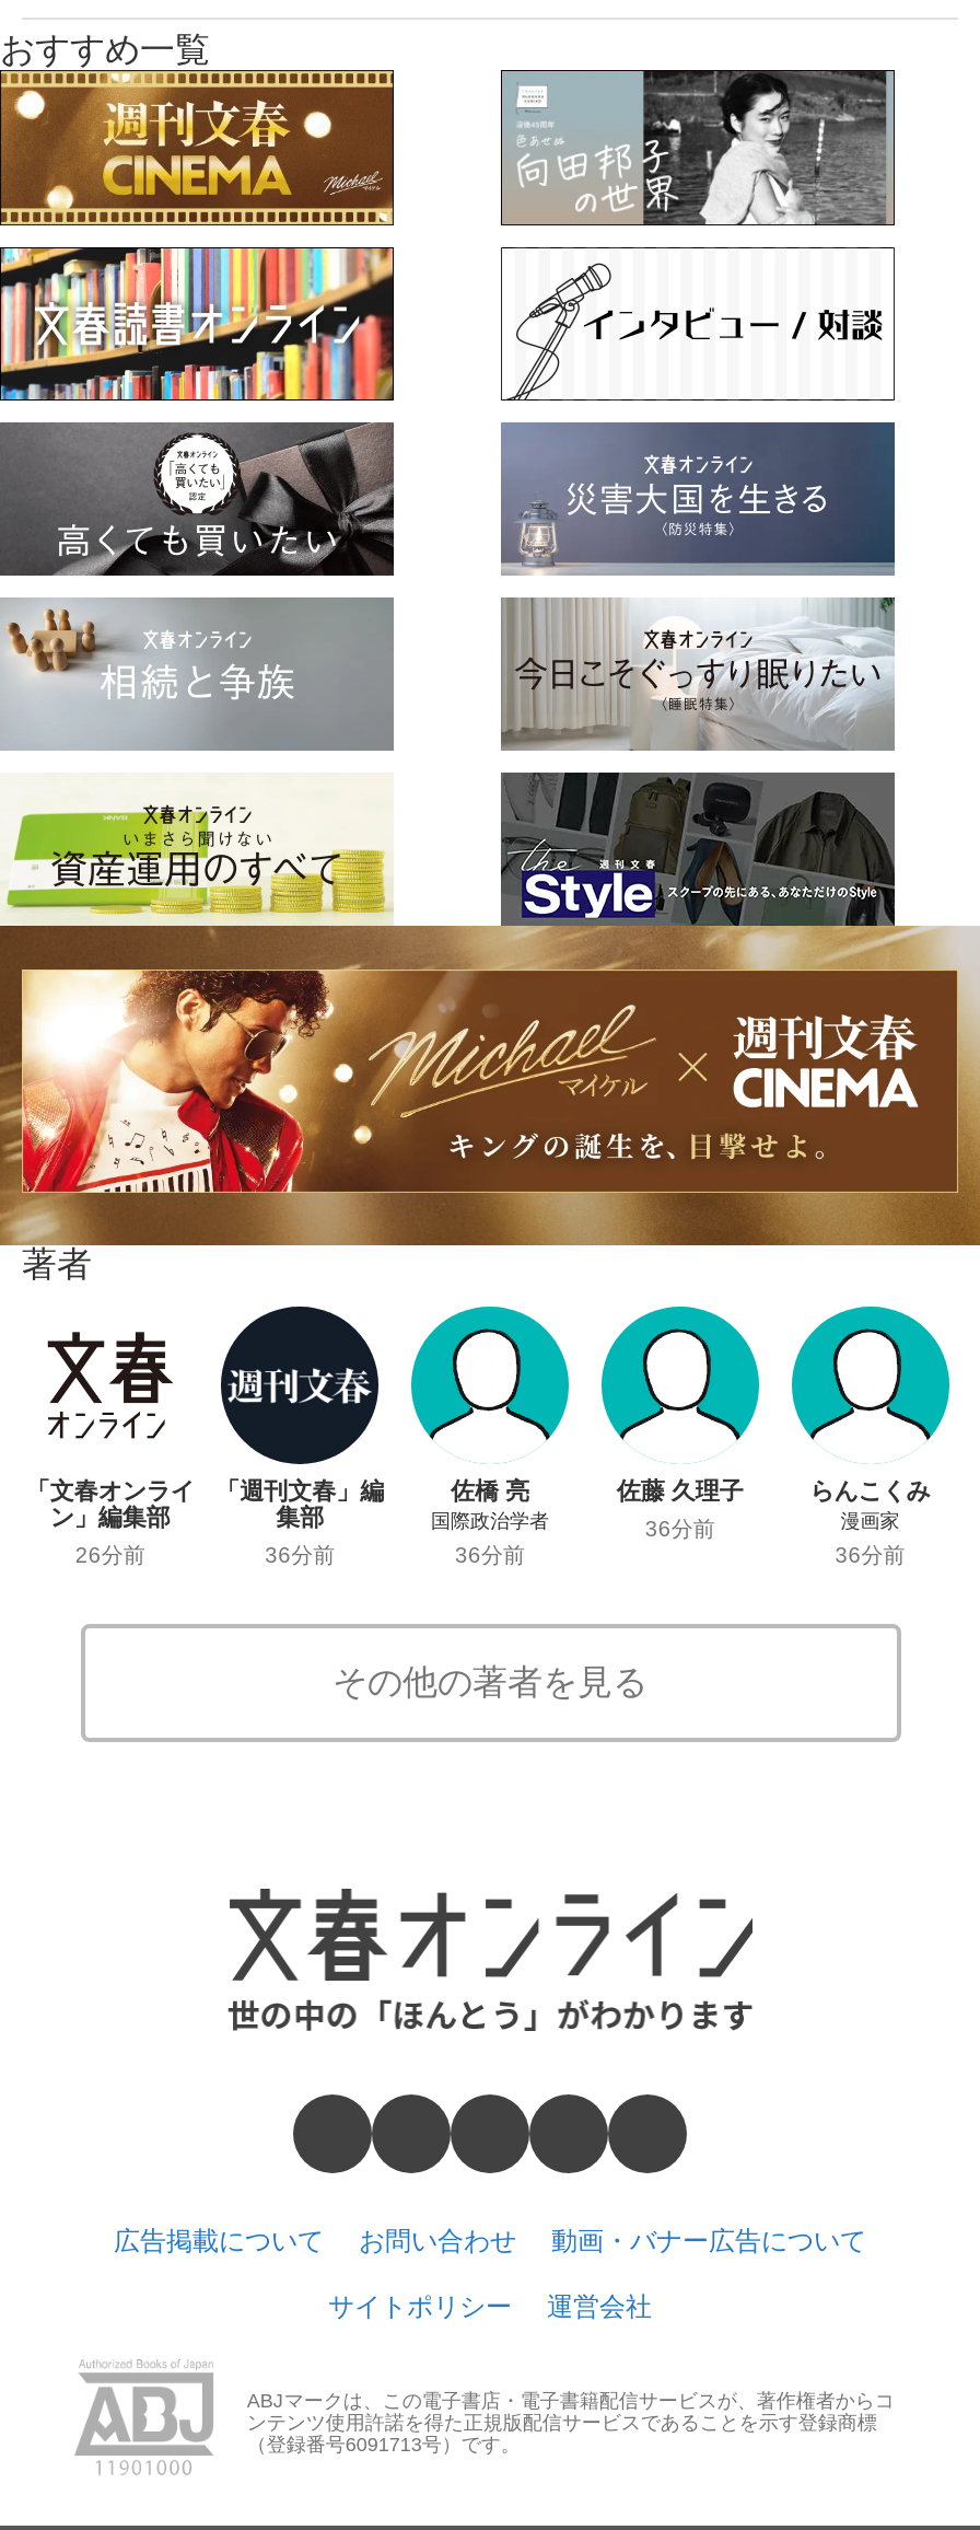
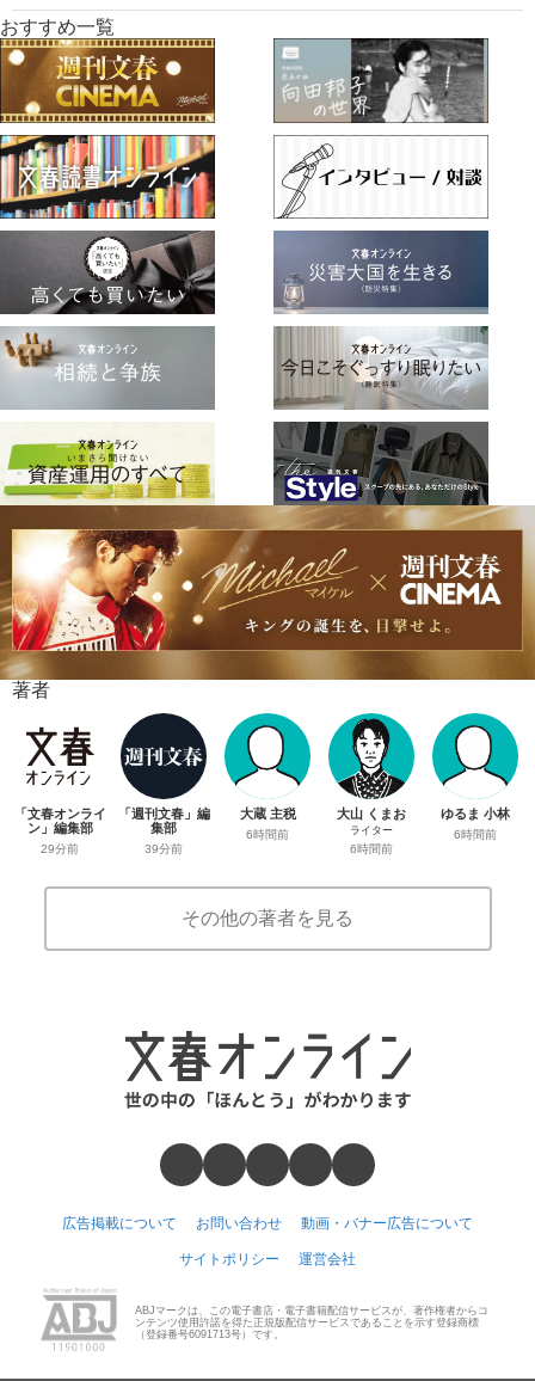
- [image]
- 佐藤 久理子
- 36分前
+ [image]
+ 大山 くまお
+ ライター
+ 6時間前

- 佐橋 亮
- 国際政治学者
- 36分前
+ 大蔵 主税
+ 6時間前

- らんこくみ
- 漫画家
- 36分前
+ ゆるま 小林
+ 6時間前

- 26分前
+ 29分前

- 36分前
+ 39分前
